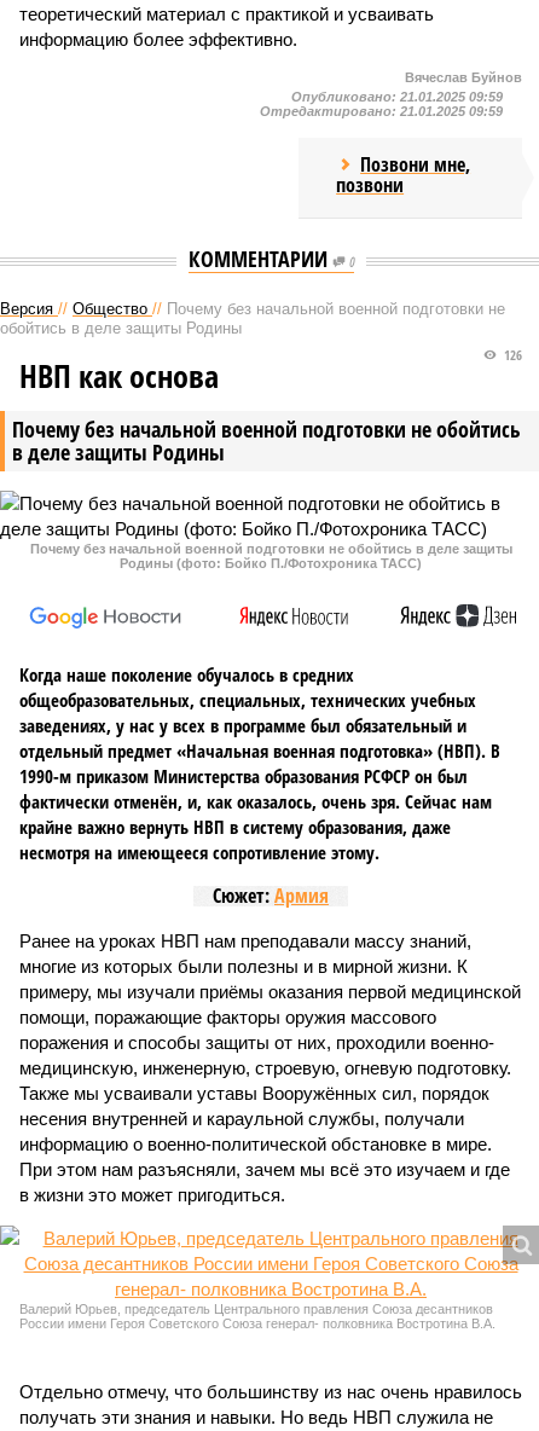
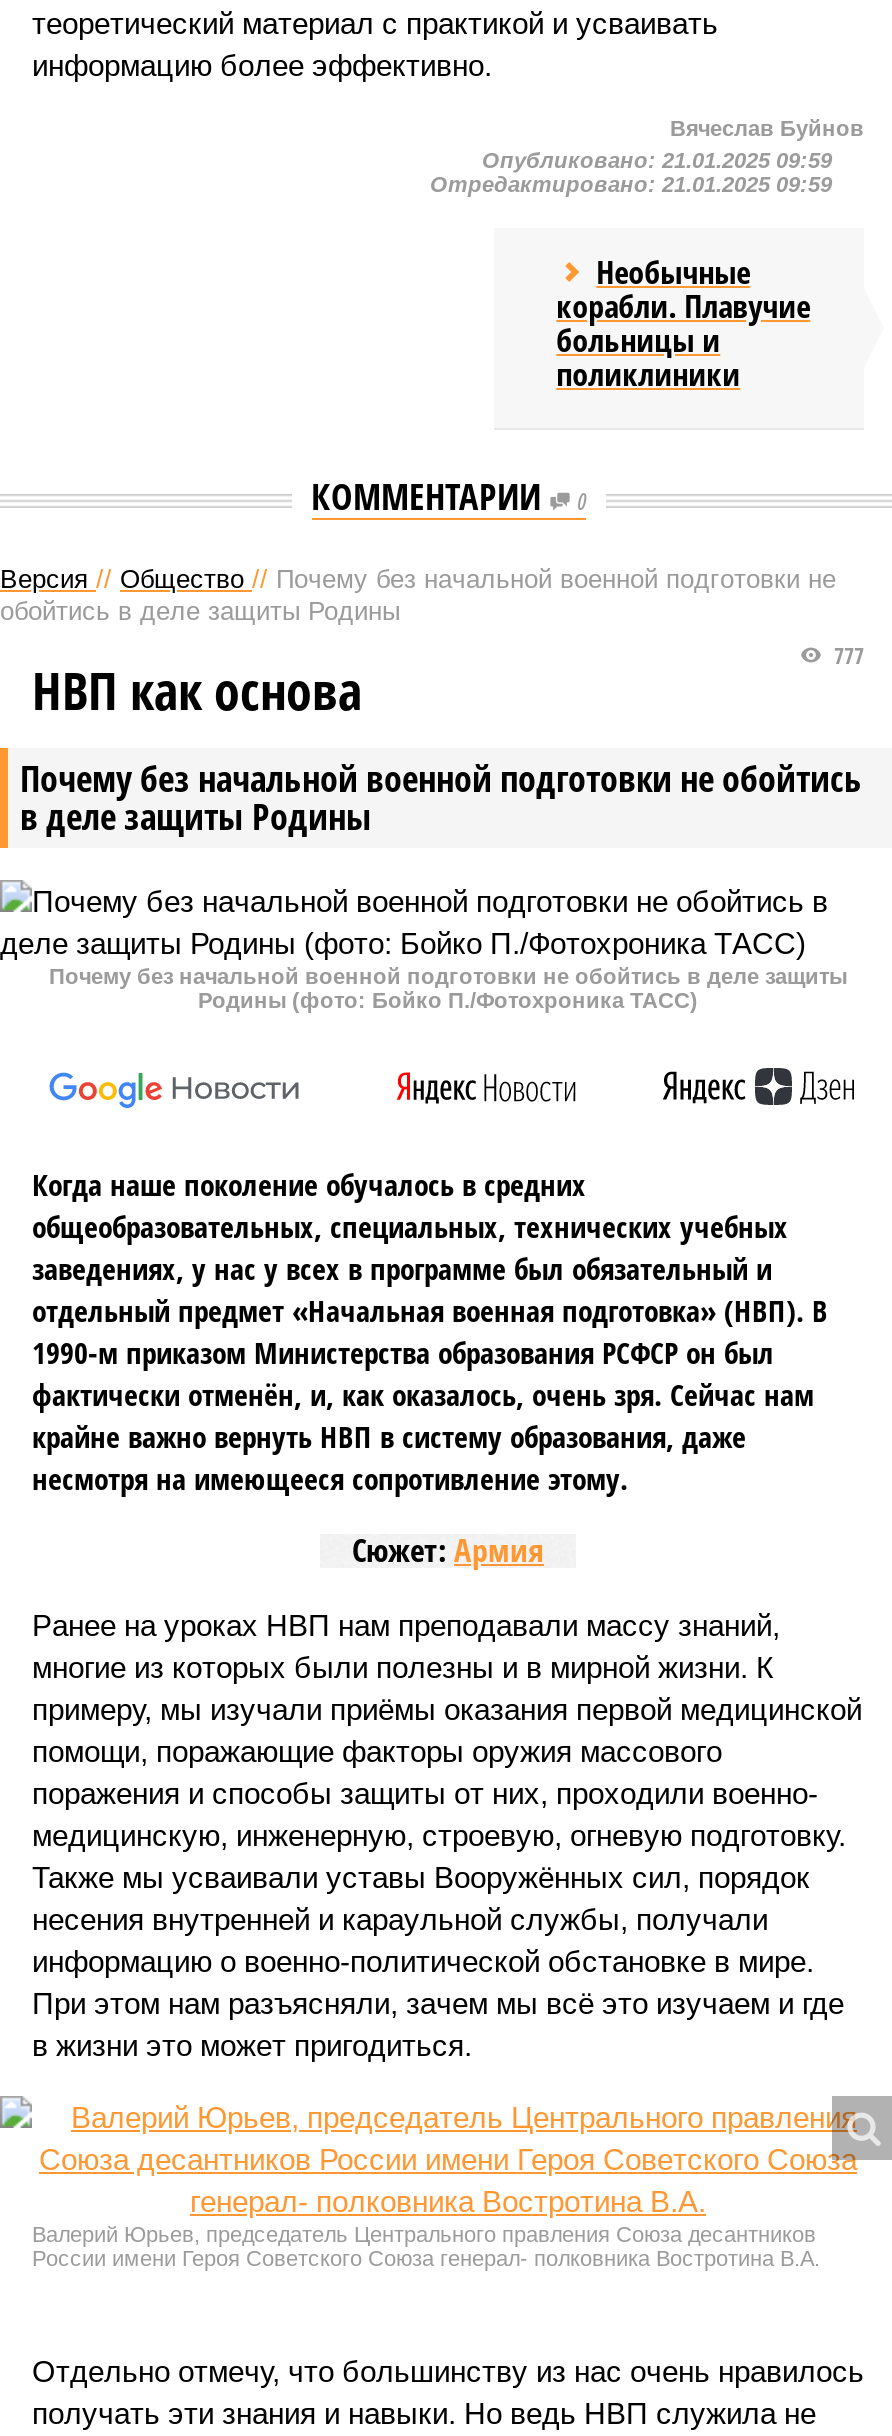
- Позвони мне,
- позвони
+ Необычные
+ корабли. Плавучие
+ больницы и
+ поликлиники

- 126
+ 777
